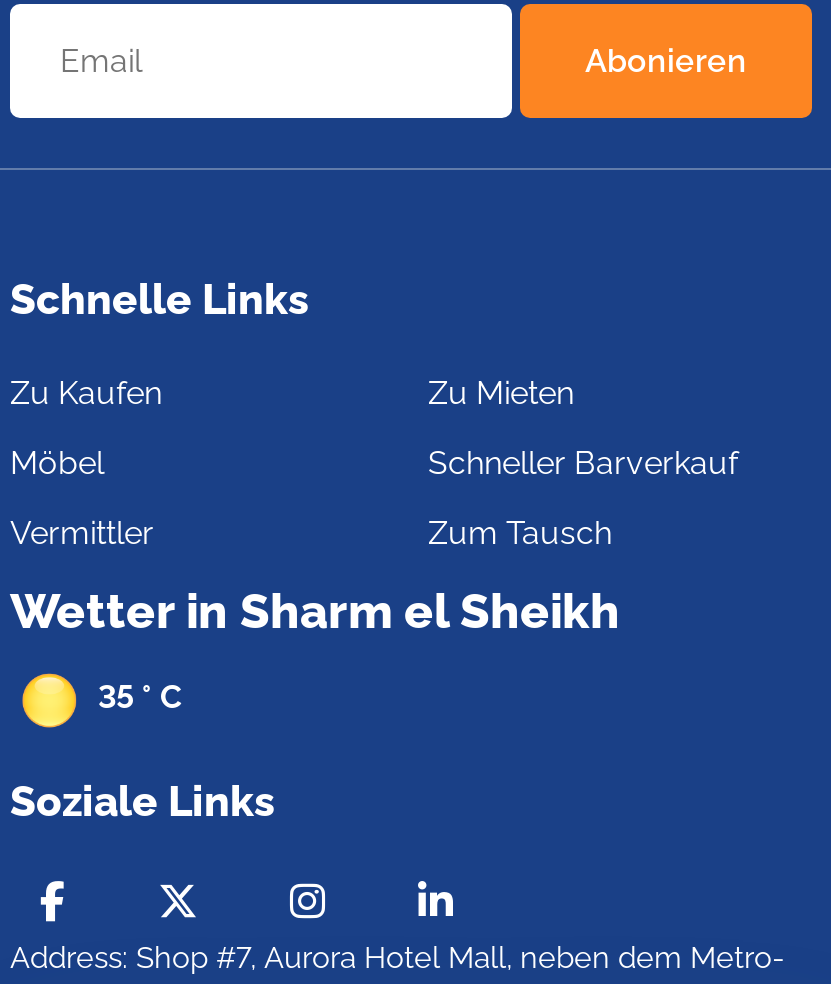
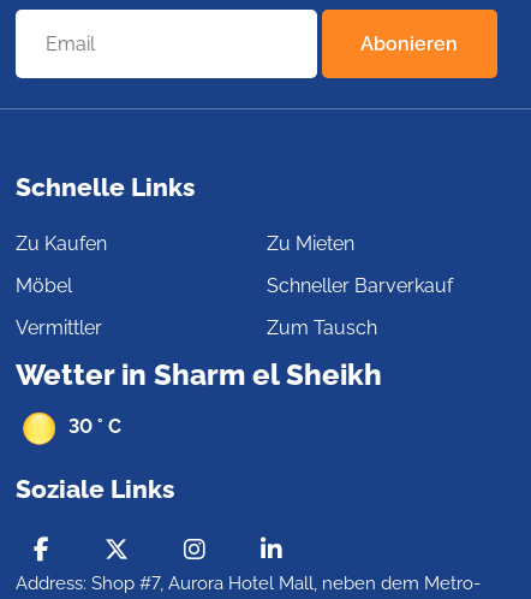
- 35 ° C
+ 30 ° C
